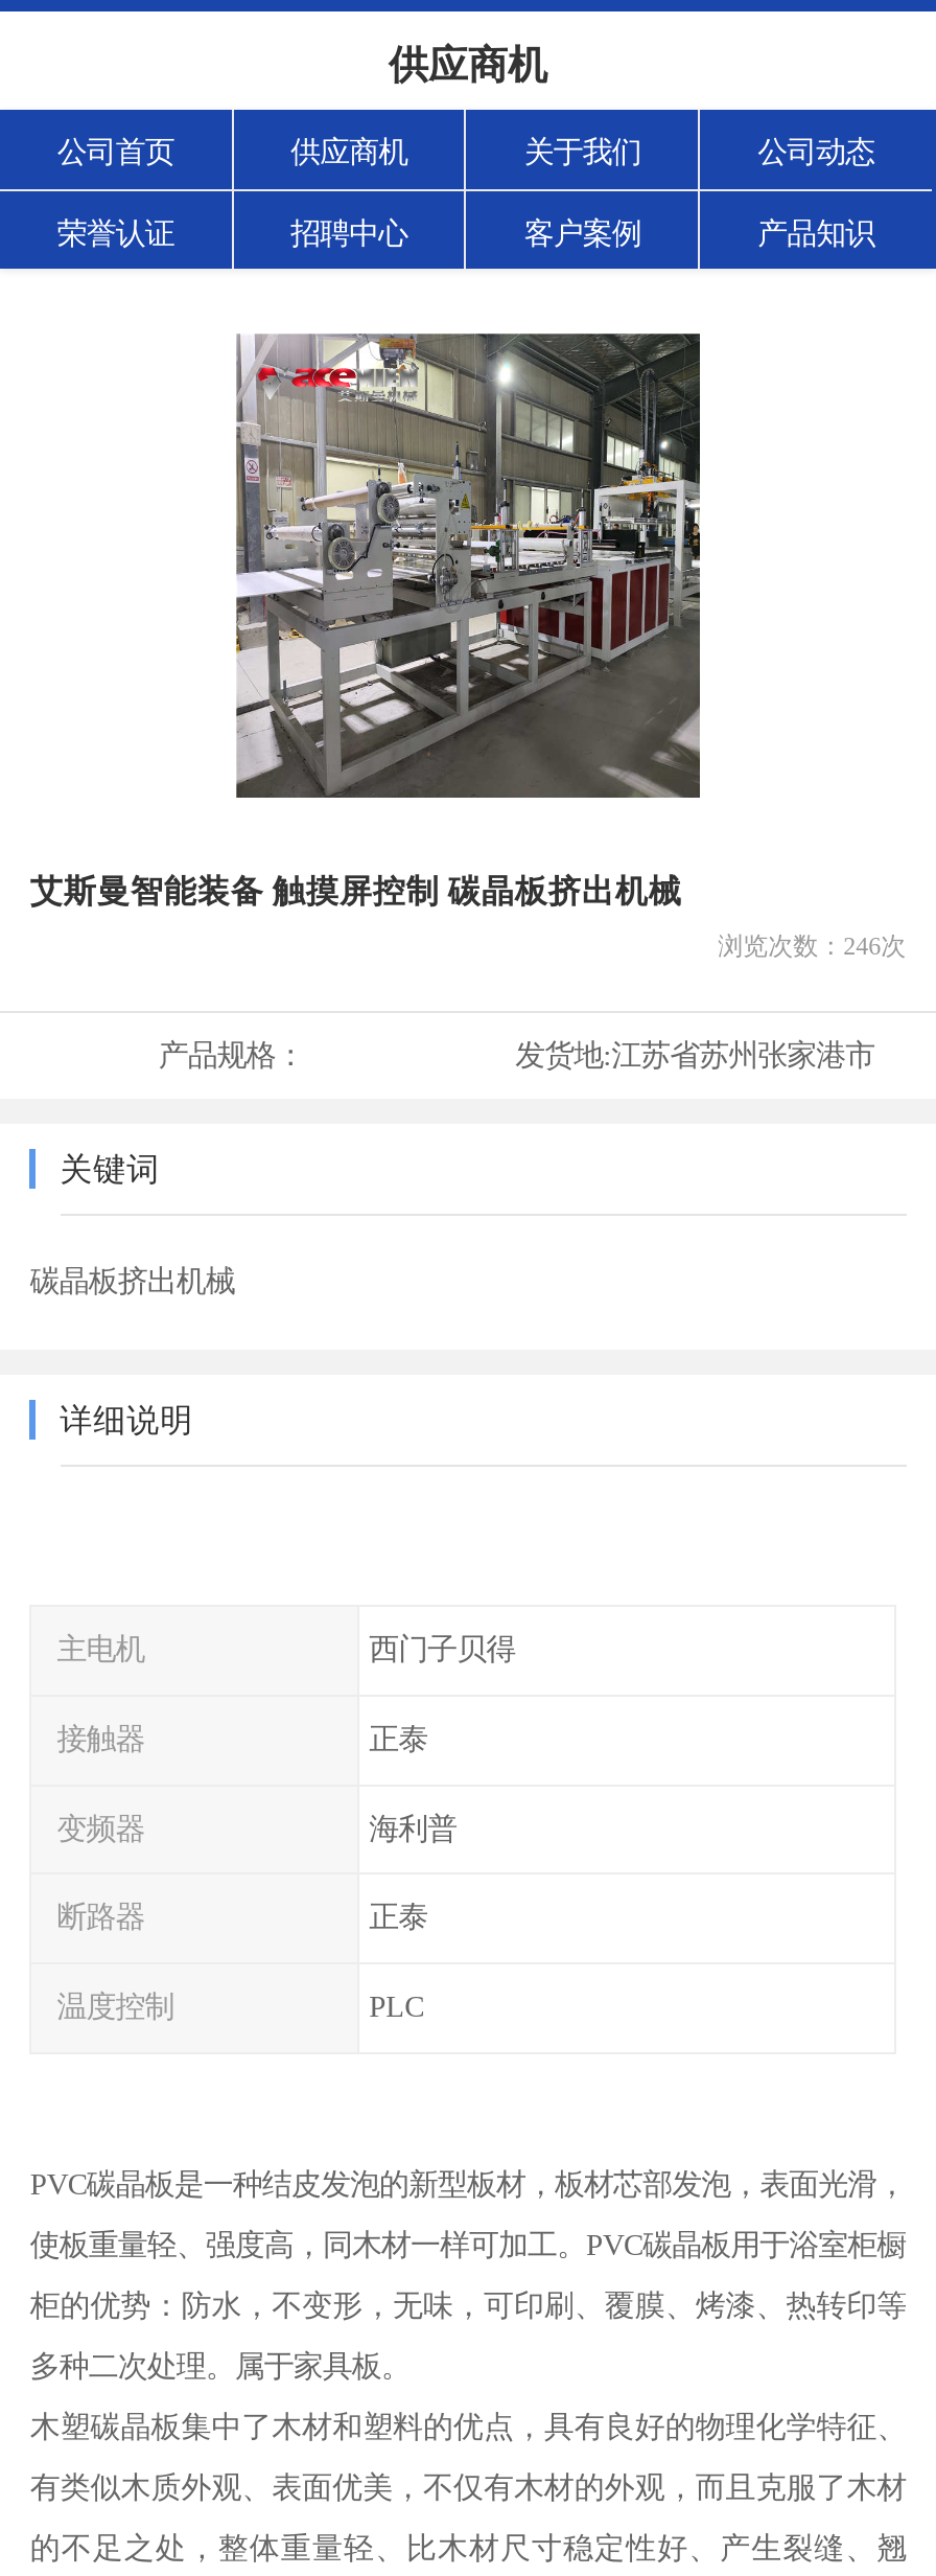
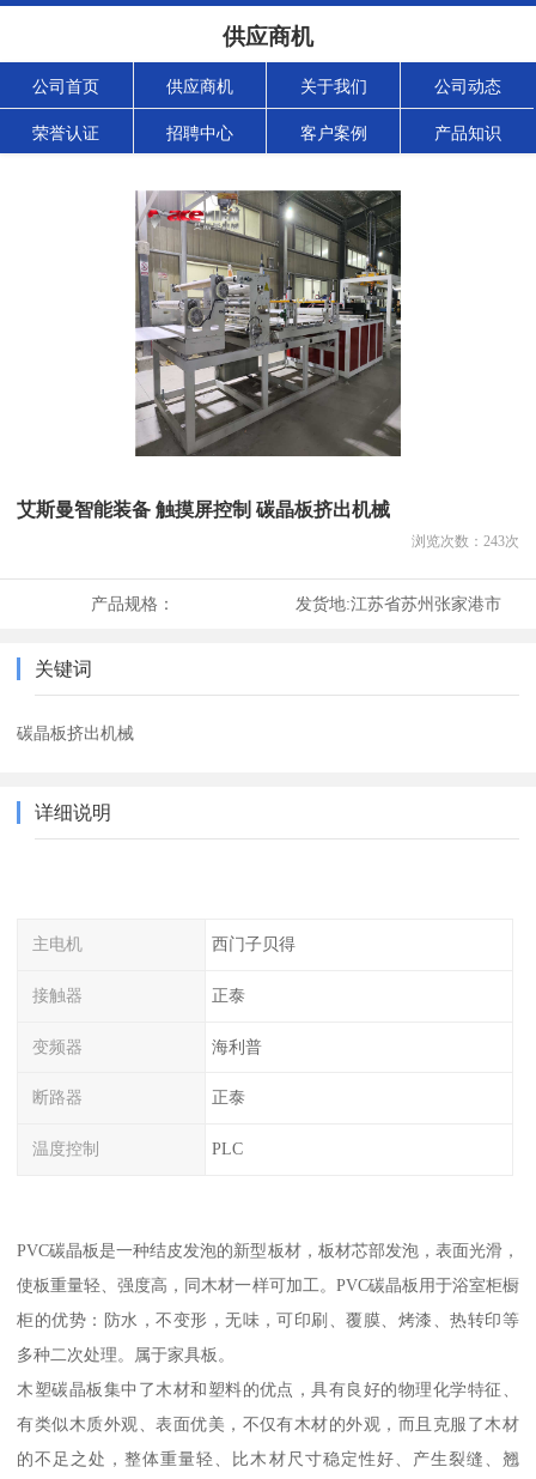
- 浏览次数：246次
+ 浏览次数：243次
